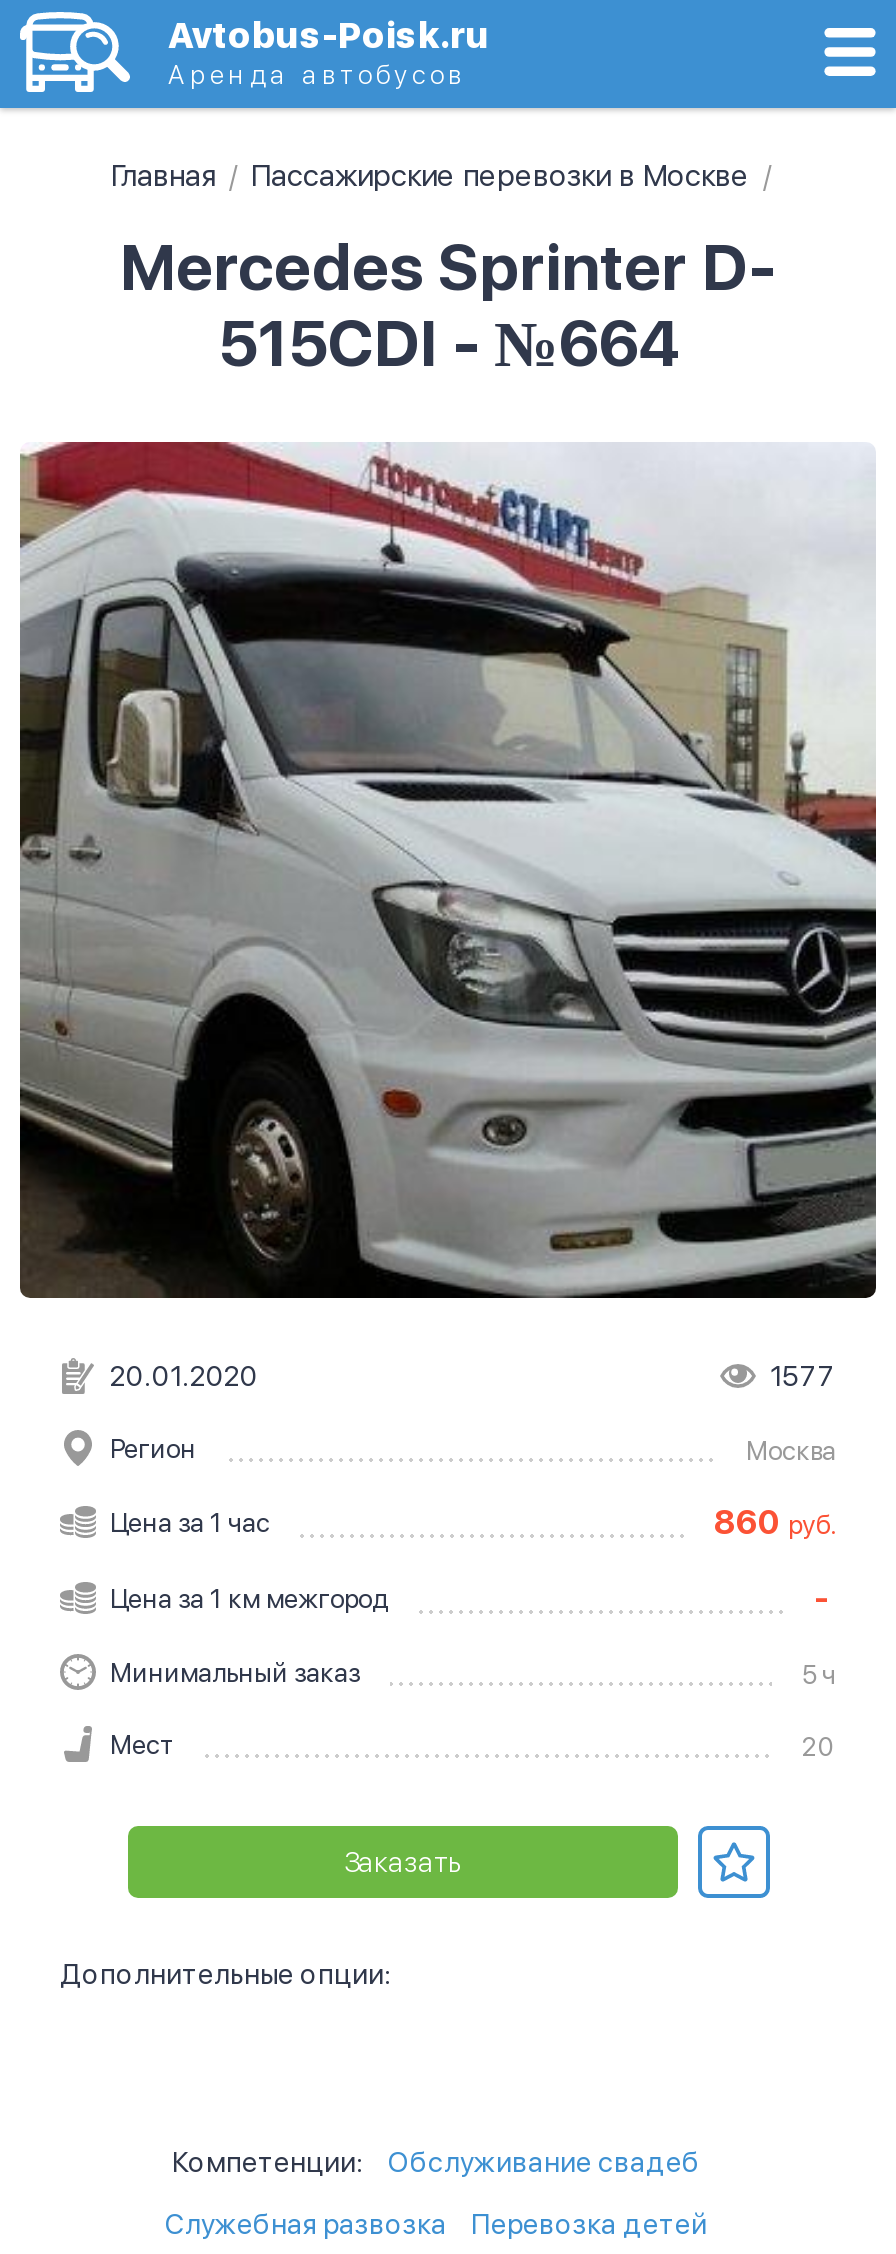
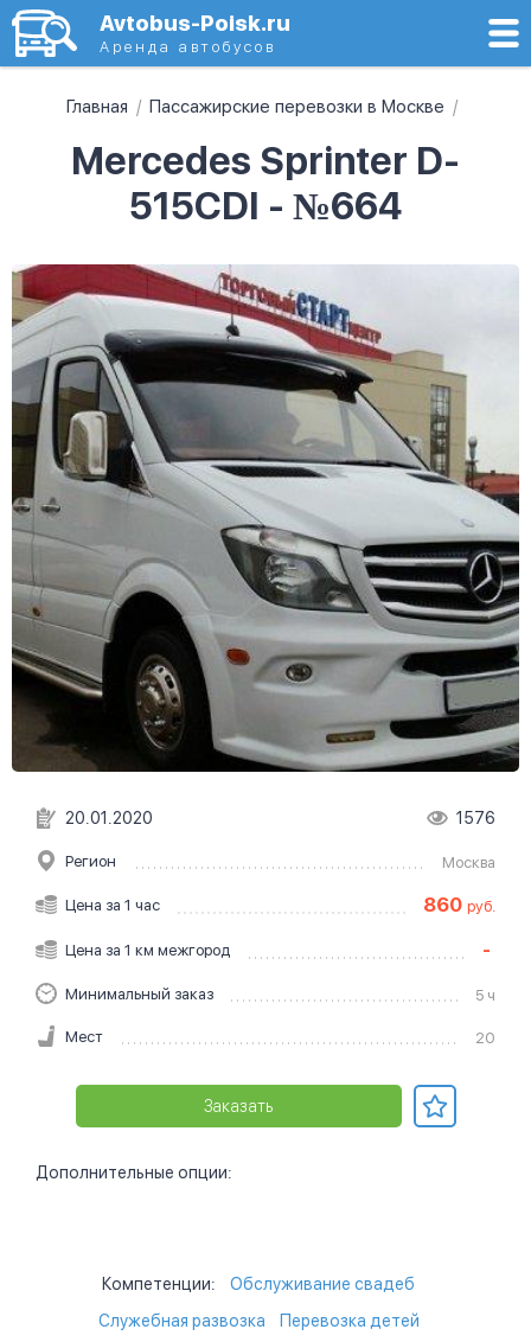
- 1577
+ 1576
